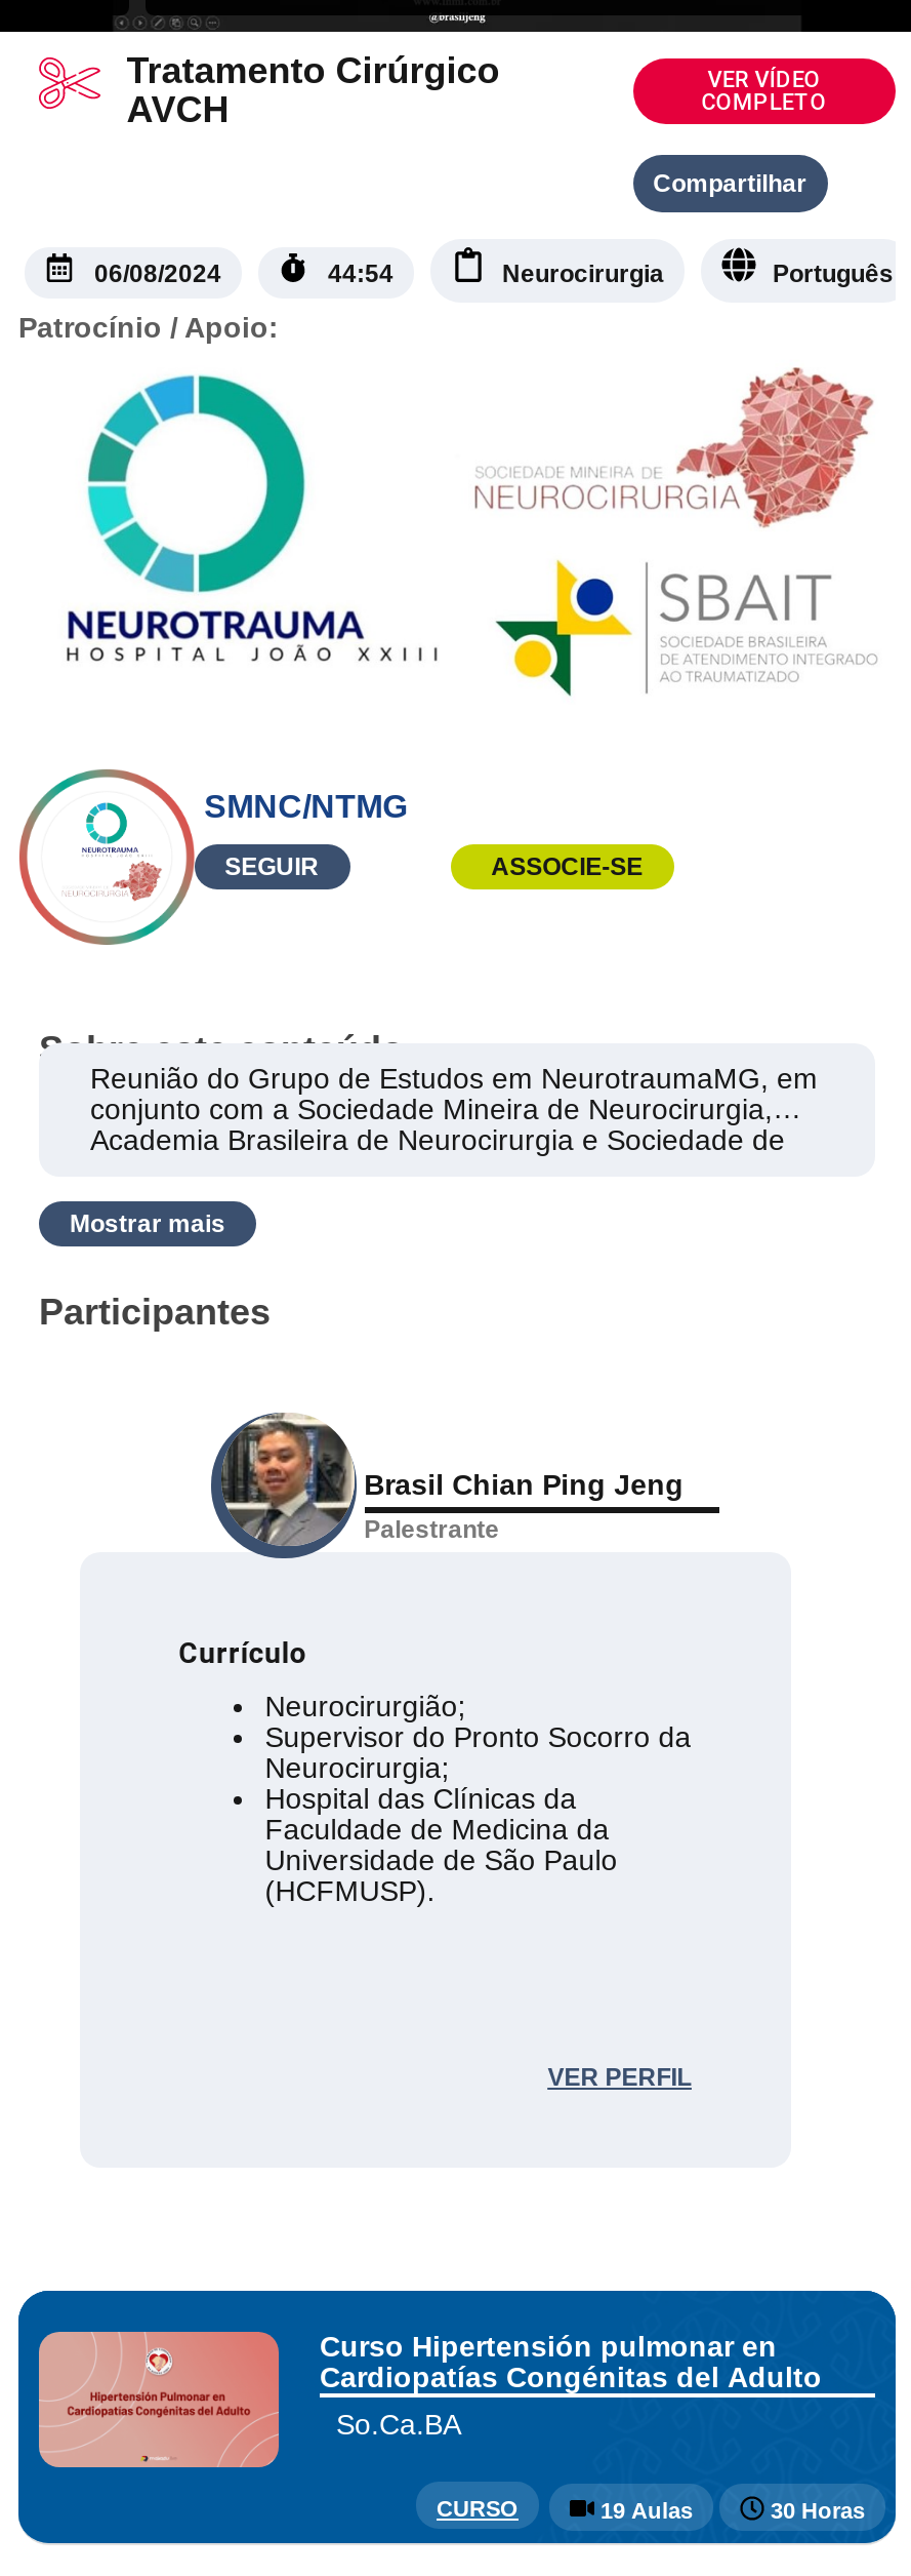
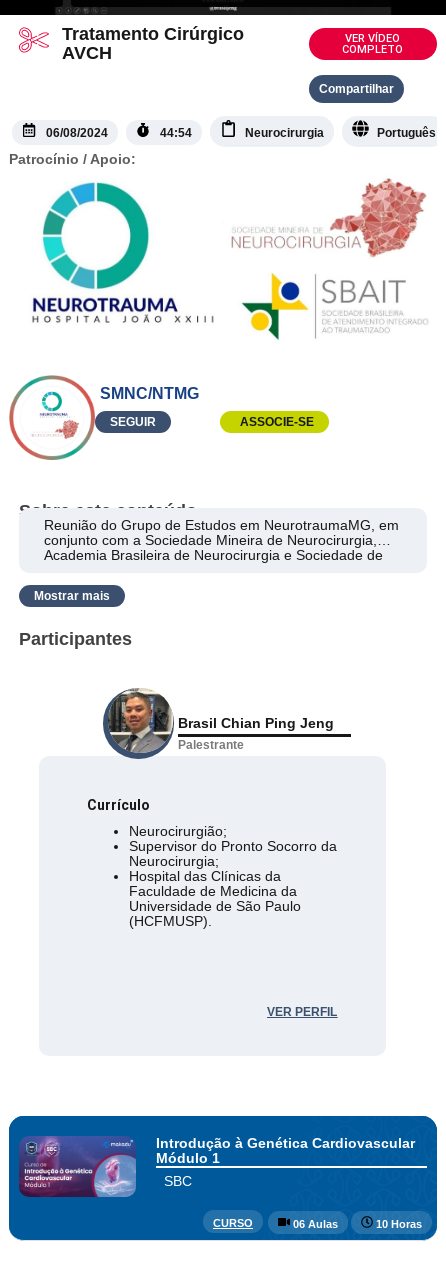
- [image]
- Curso Hipertensión pulmonar en
- Cardiopatías Congénitas del Adulto
- So.Ca.BA
+ [image]
+ Introdução à Genética Cardiovascular
+ Módulo 1
+ SBC

- 19 Aulas
- 30 Horas
+ 06 Aulas
+ 10 Horas
